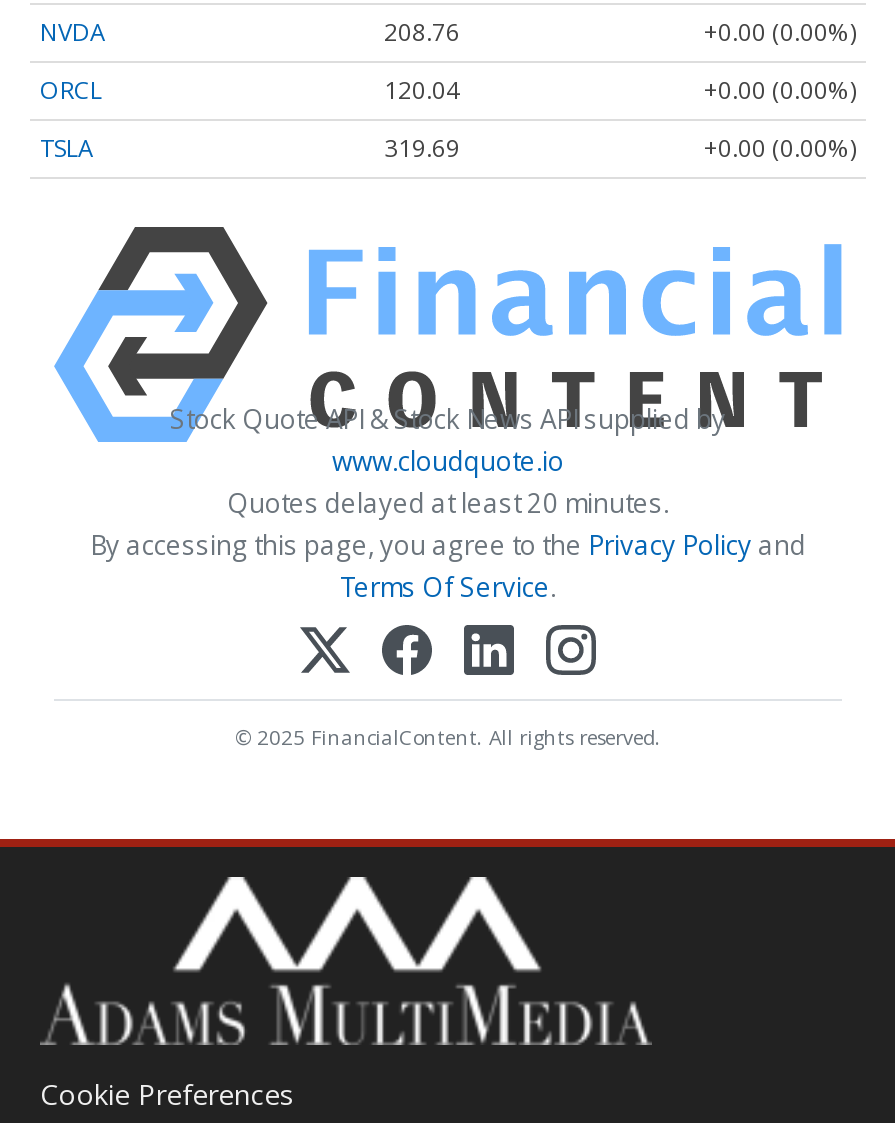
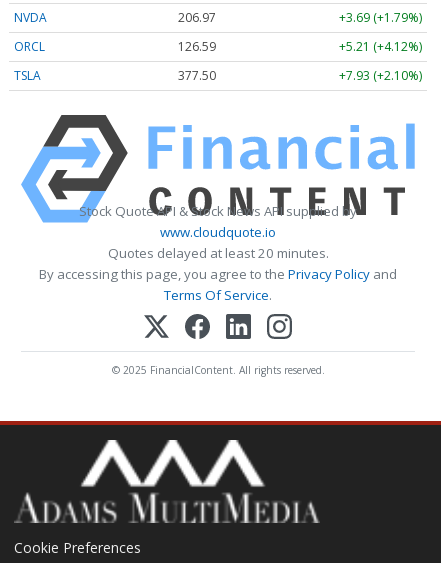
- 208.76
+ 206.97

- +0.00 (0.00%)
+ +3.69 (+1.79%)

- 120.04
+ 126.59

- +0.00 (0.00%)
+ +5.21 (+4.12%)

- 319.69
+ 377.50

- +0.00 (0.00%)
+ +7.93 (+2.10%)
